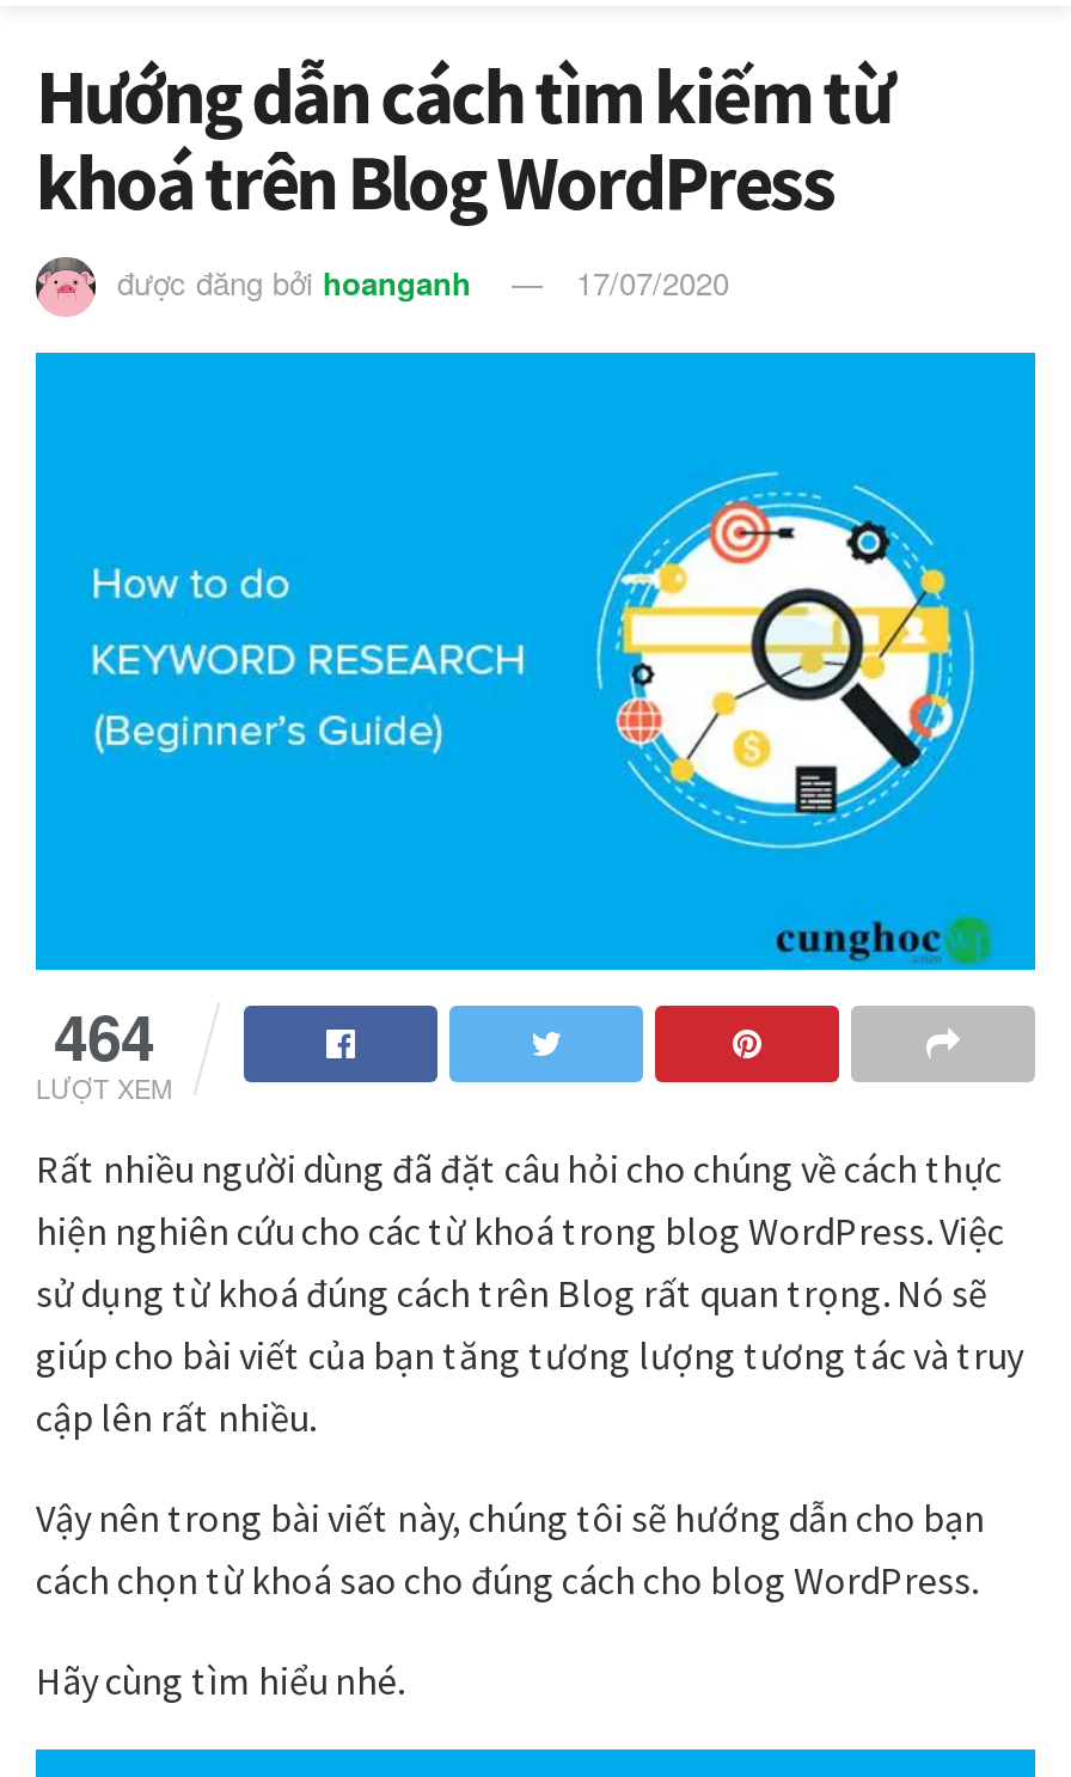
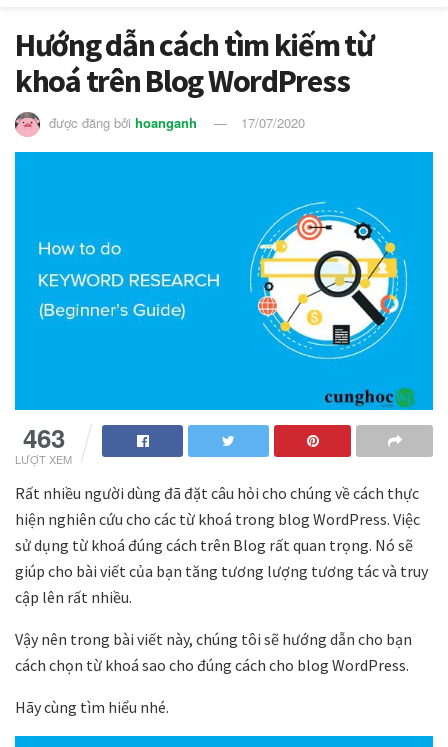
- 464
+ 463
